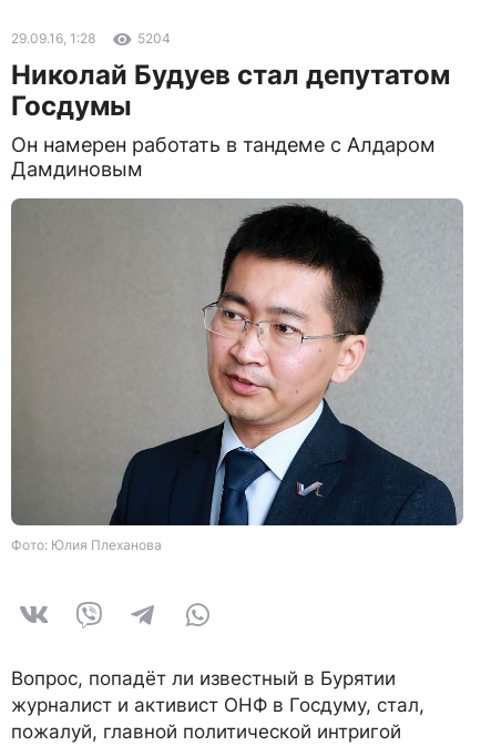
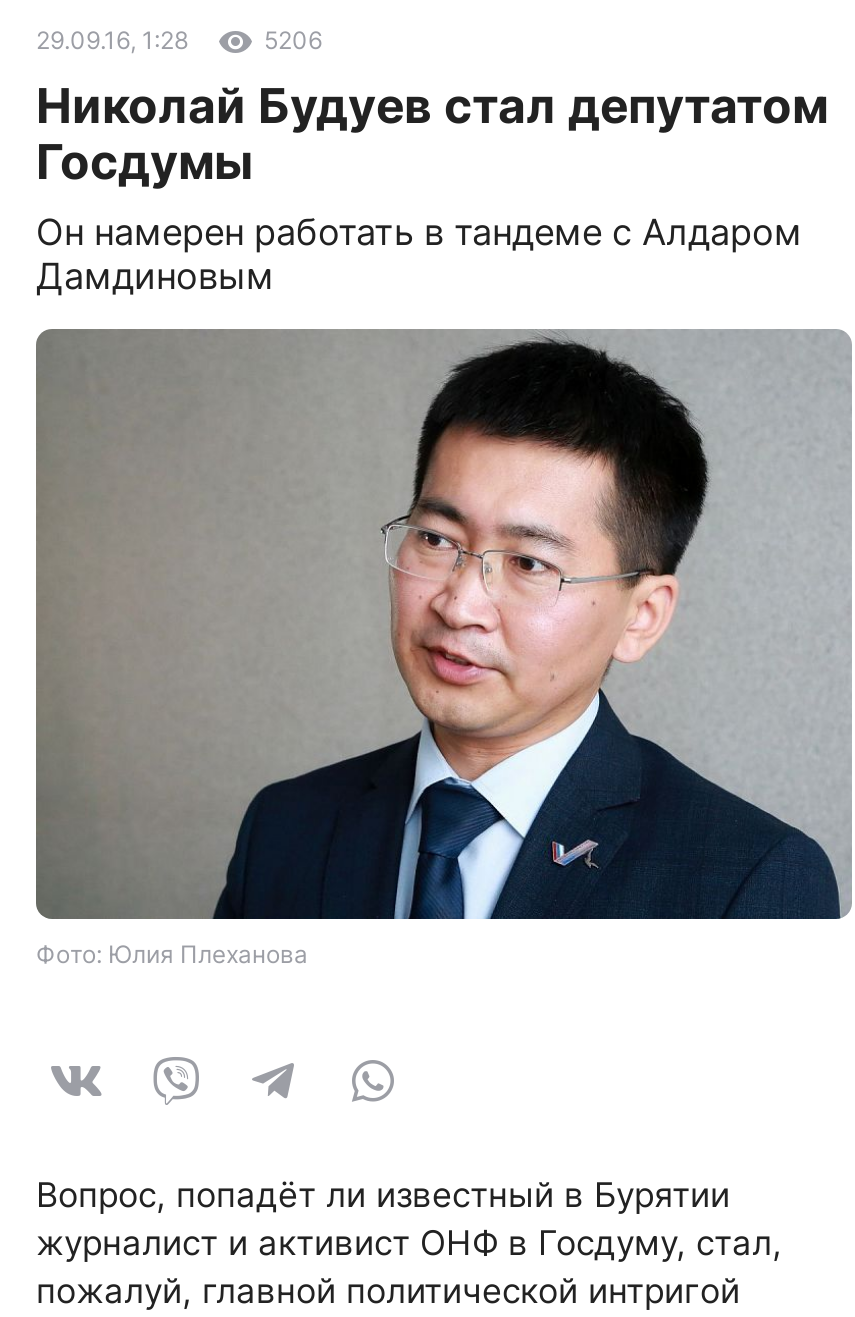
- 5204
+ 5206
